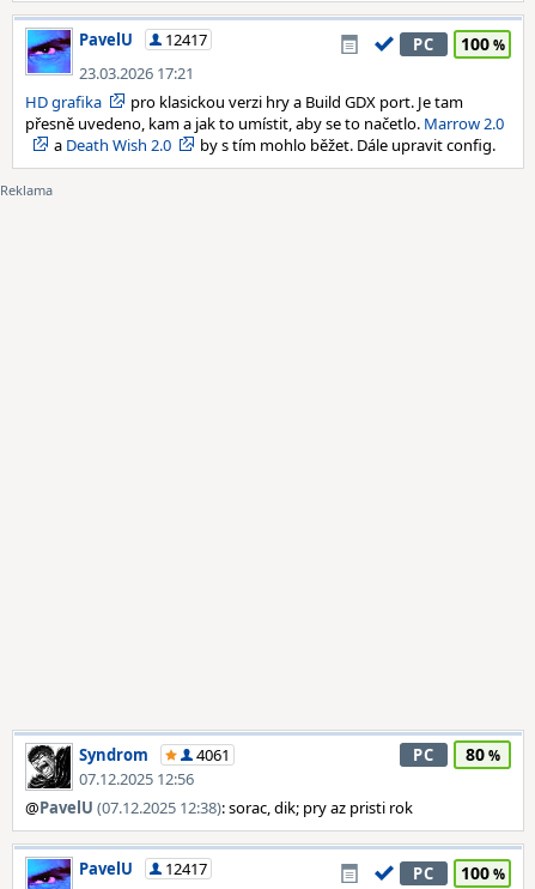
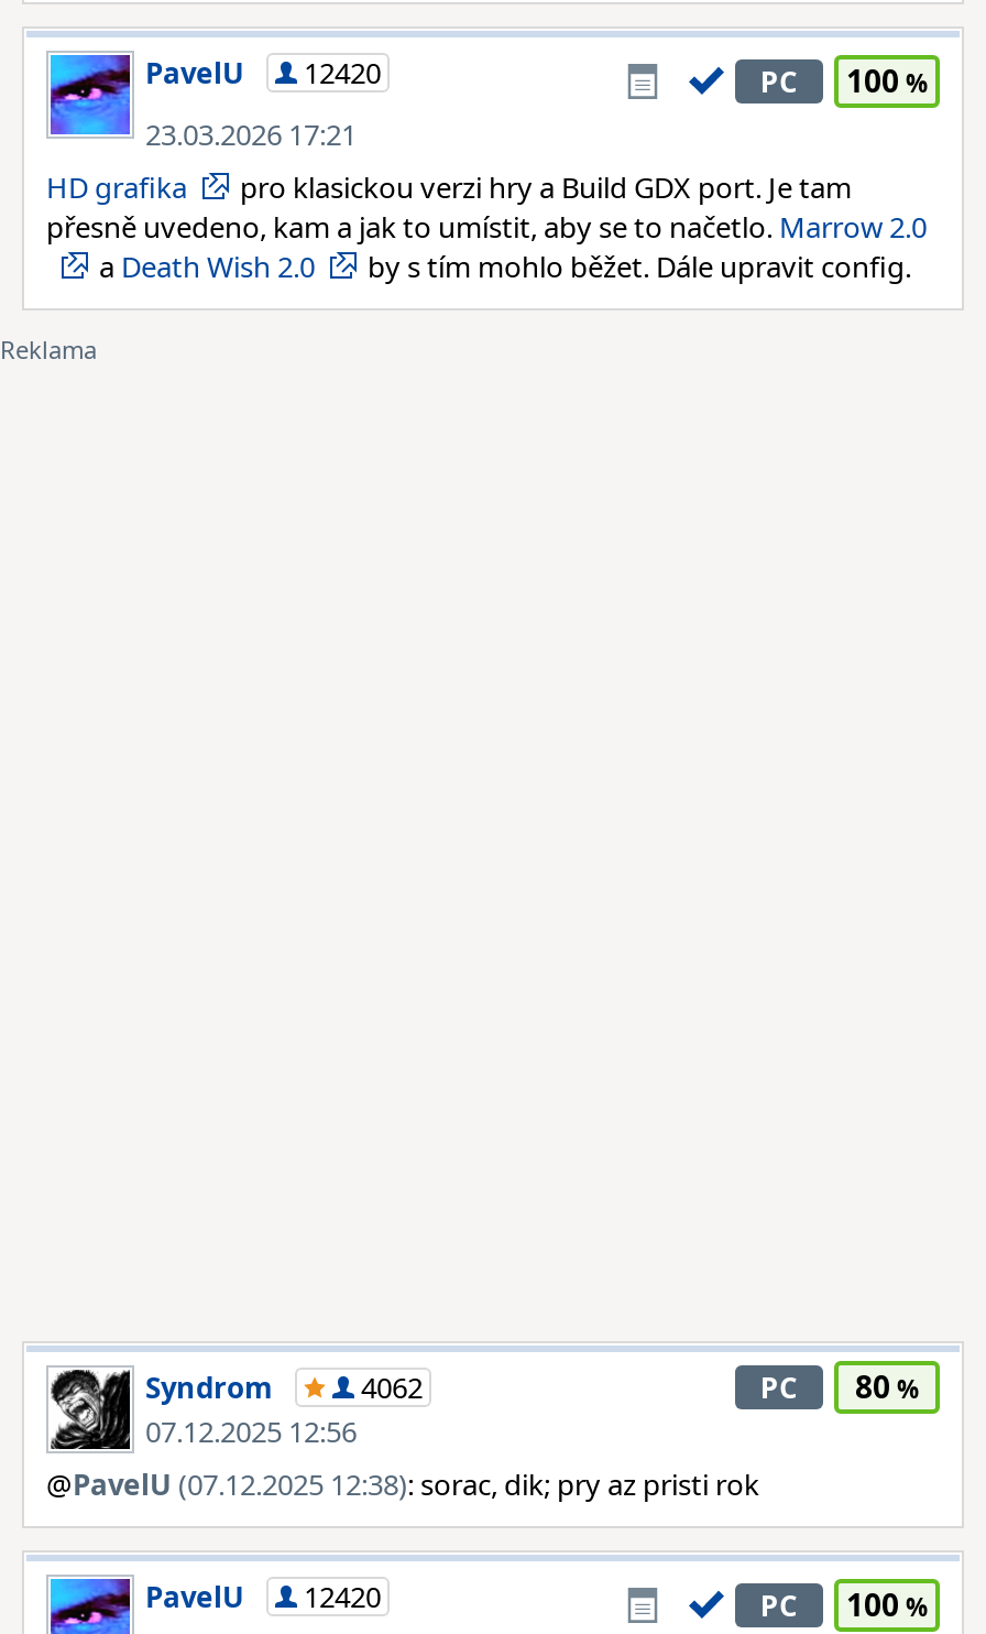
- PavelU 12417
+ PavelU 12420

- 4061
+ 4062

- PavelU 12417
+ PavelU 12420
